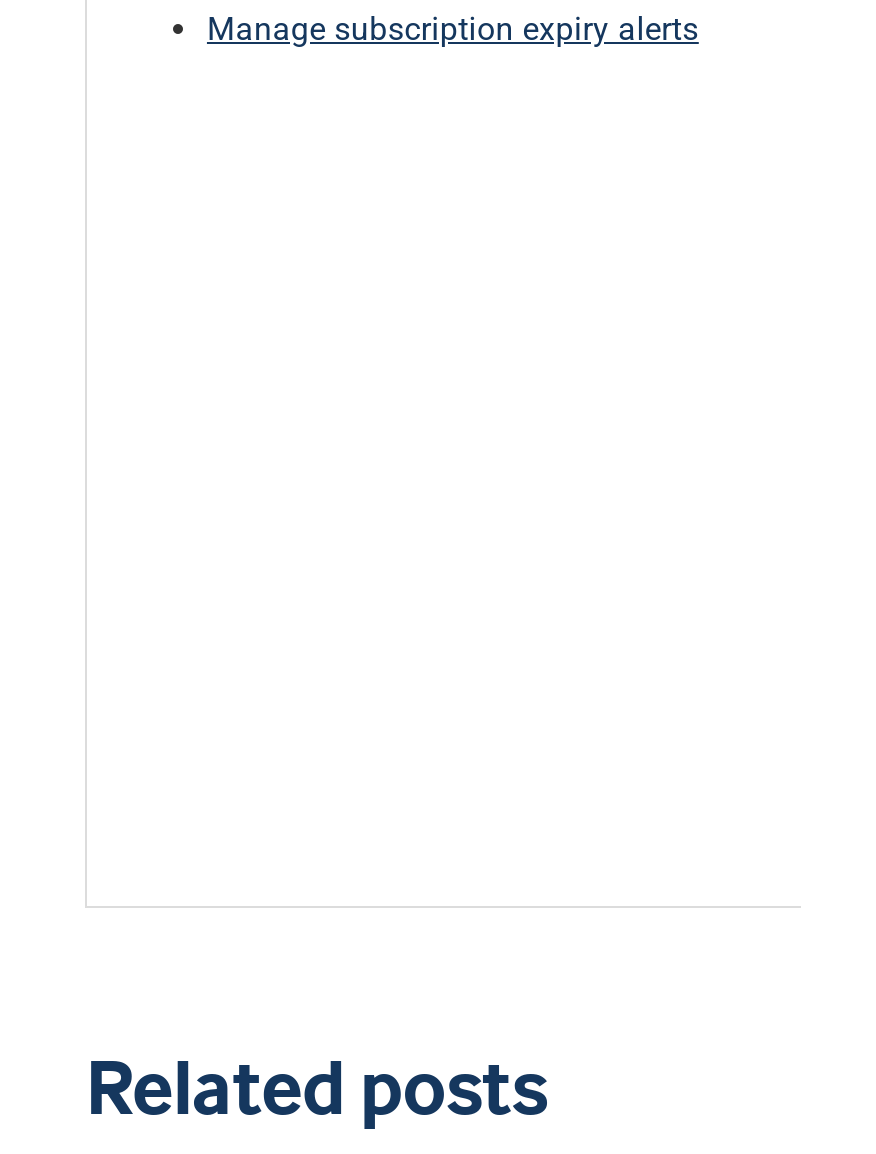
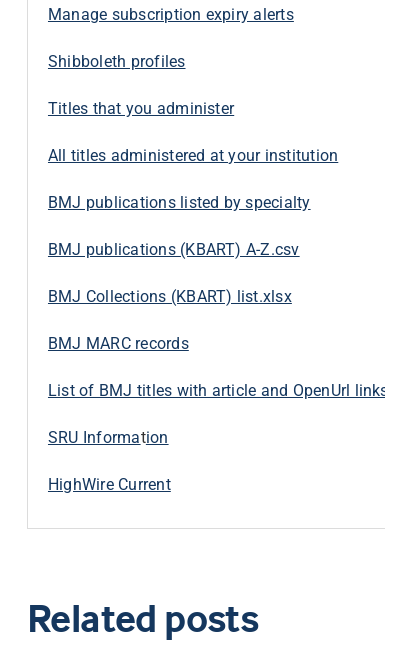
+ Shibboleth profiles
+ Titles that you administer
+ All titles administered at your institution
+ BMJ publications listed by specialty
+ BMJ publications (KBART) A-Z.csv
+ BMJ Collections (KBART) list.xlsx
+ BMJ MARC records
+ List of BMJ titles with article and OpenUrl links
+ SRU Information
+ HighWire Current
